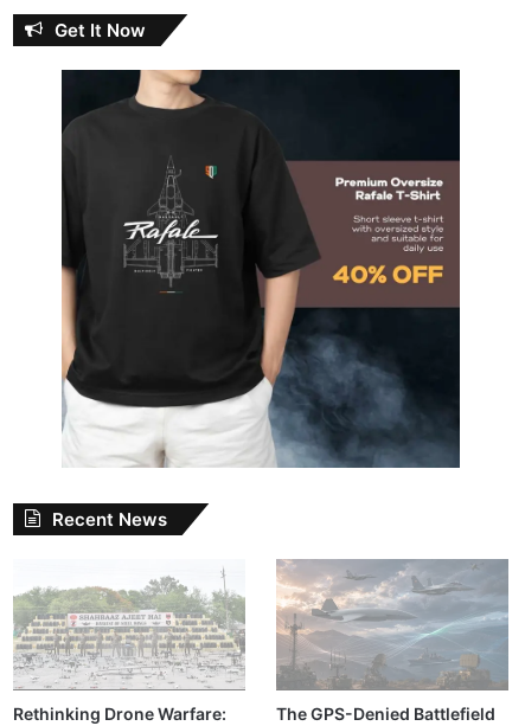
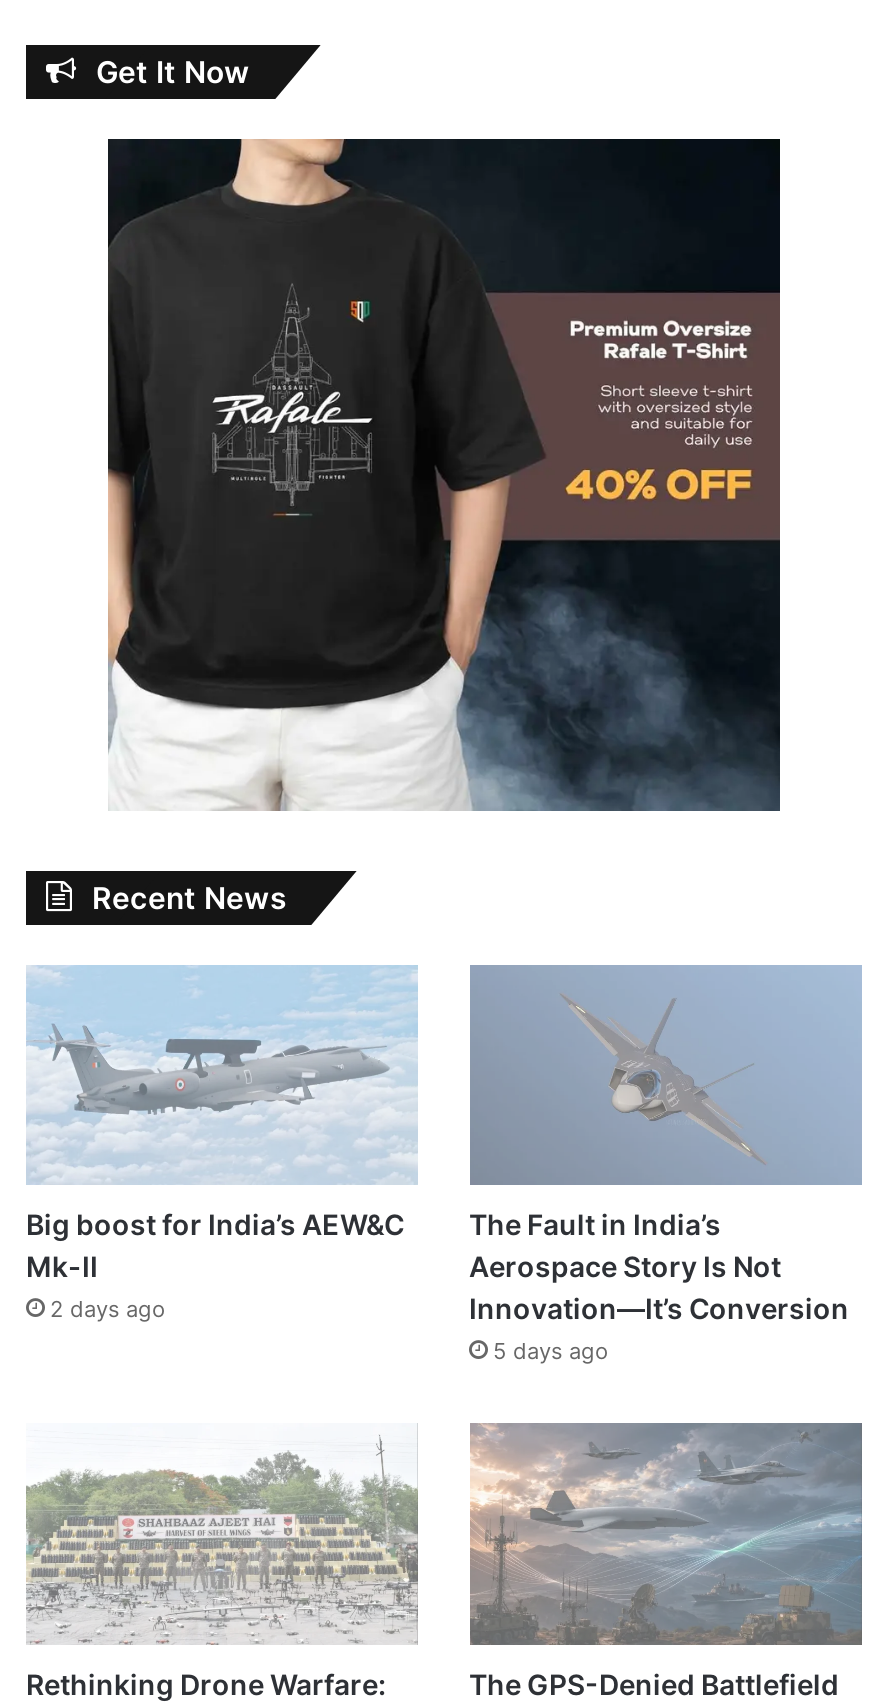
+ [image]
+ Big boost for India’s AEW&C
+ Mk-II
+ 2 days ago

+ [image]
+ The Fault in India’s
+ Aerospace Story Is Not
+ Innovation—It’s Conversion
+ 5 days ago
